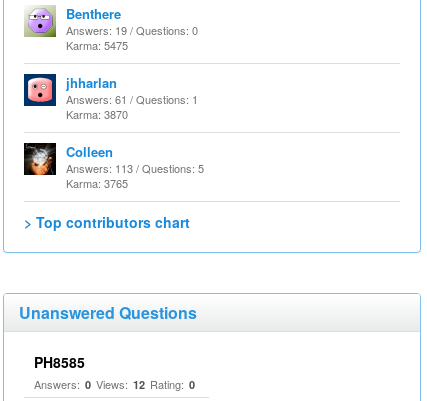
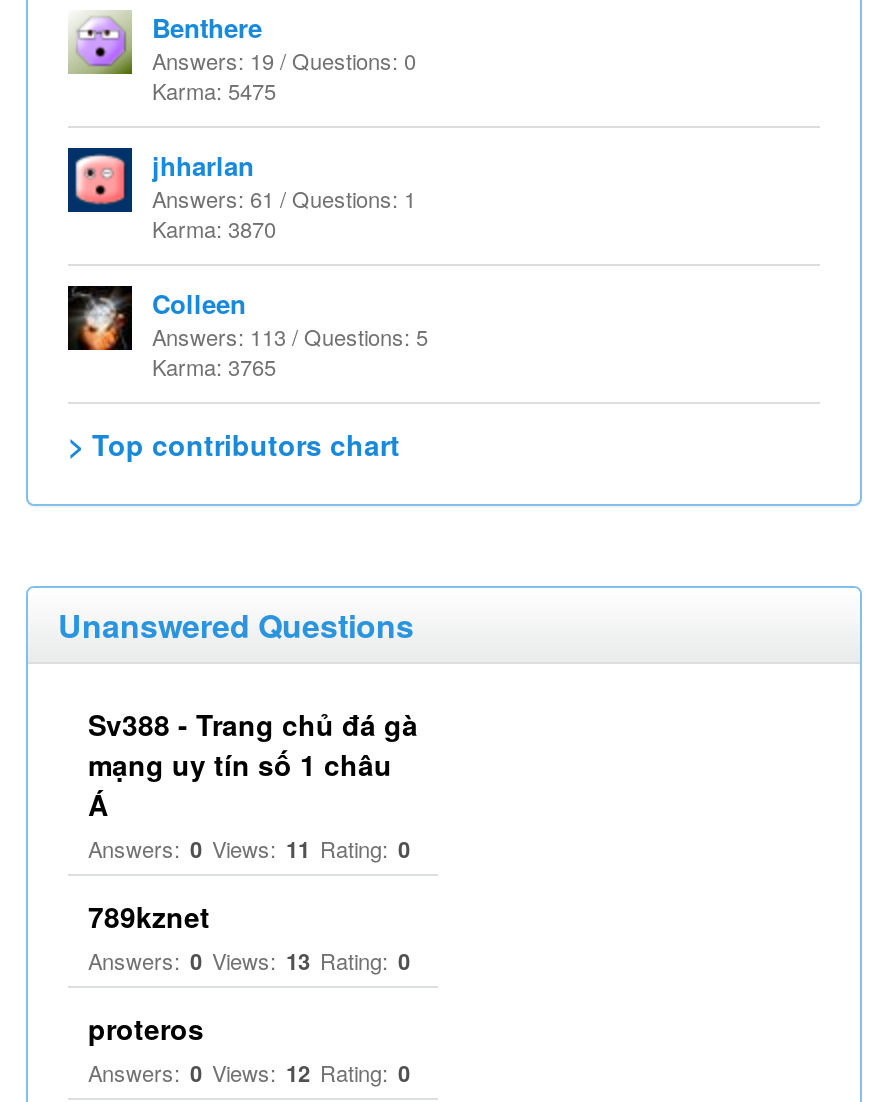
- PH8585
+ Sv388 - Trang chủ đá gà
+ mạng uy tín số 1 châu
+ Á
+ Answers: 0 Views: 11 Rating: 0
+ 789kznet
+ Answers: 0 Views: 13 Rating: 0
+ proteros
